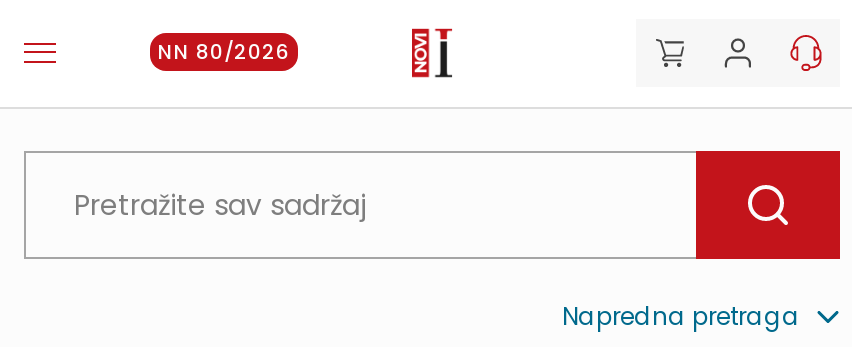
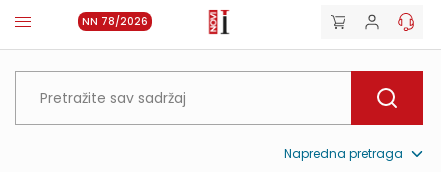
- NN 80/2026
+ NN 78/2026
